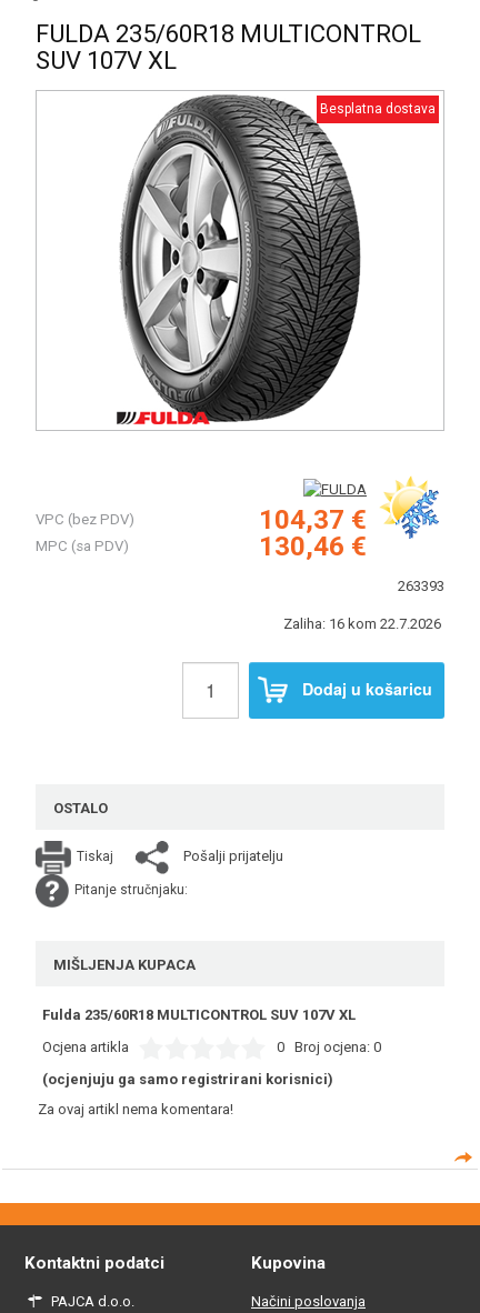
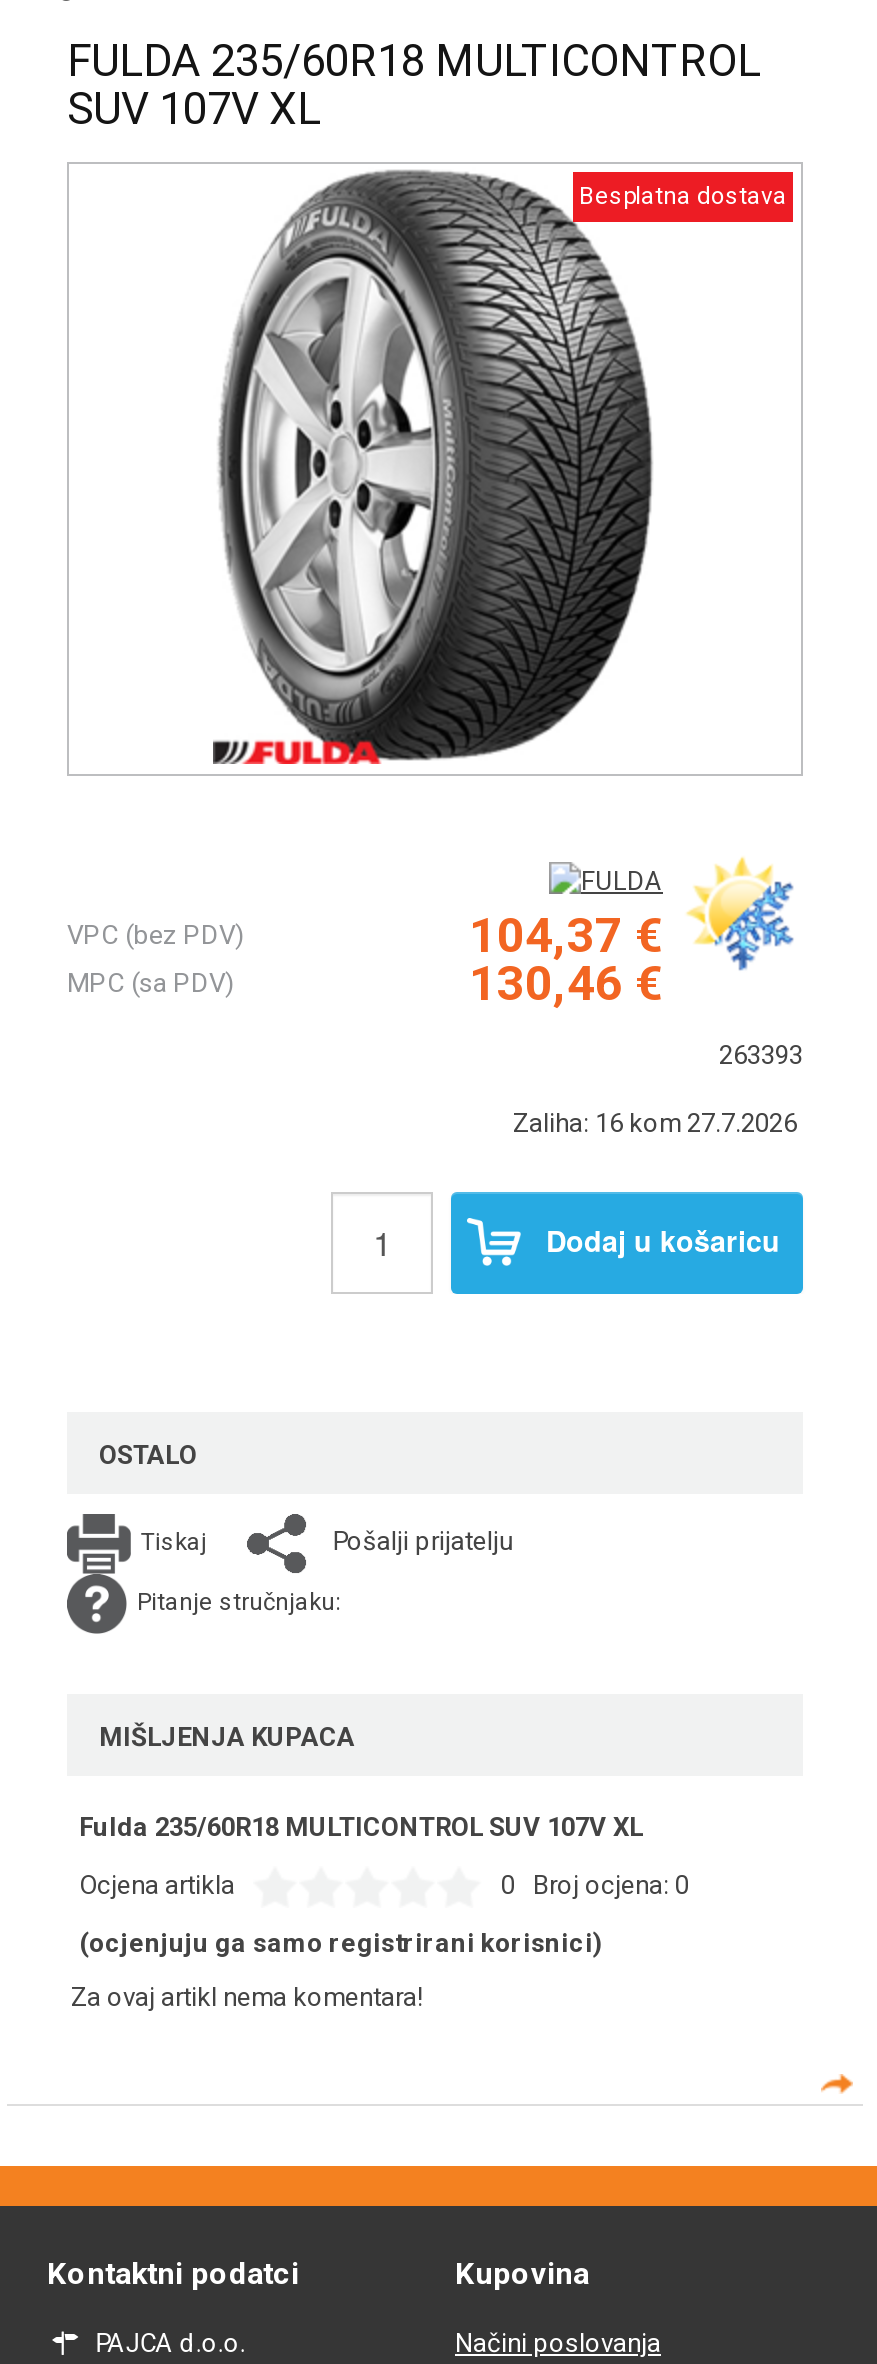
- Zaliha: 16 kom 22.7.2026
+ Zaliha: 16 kom 27.7.2026
